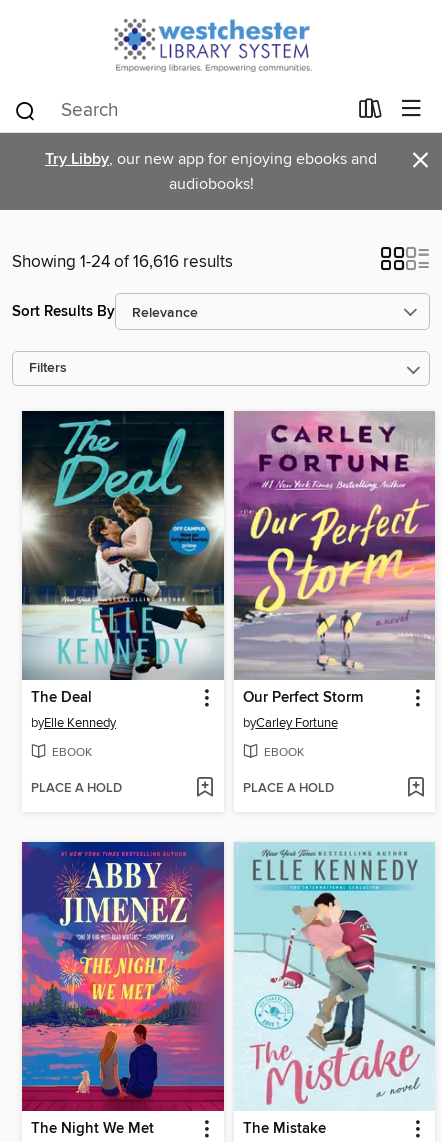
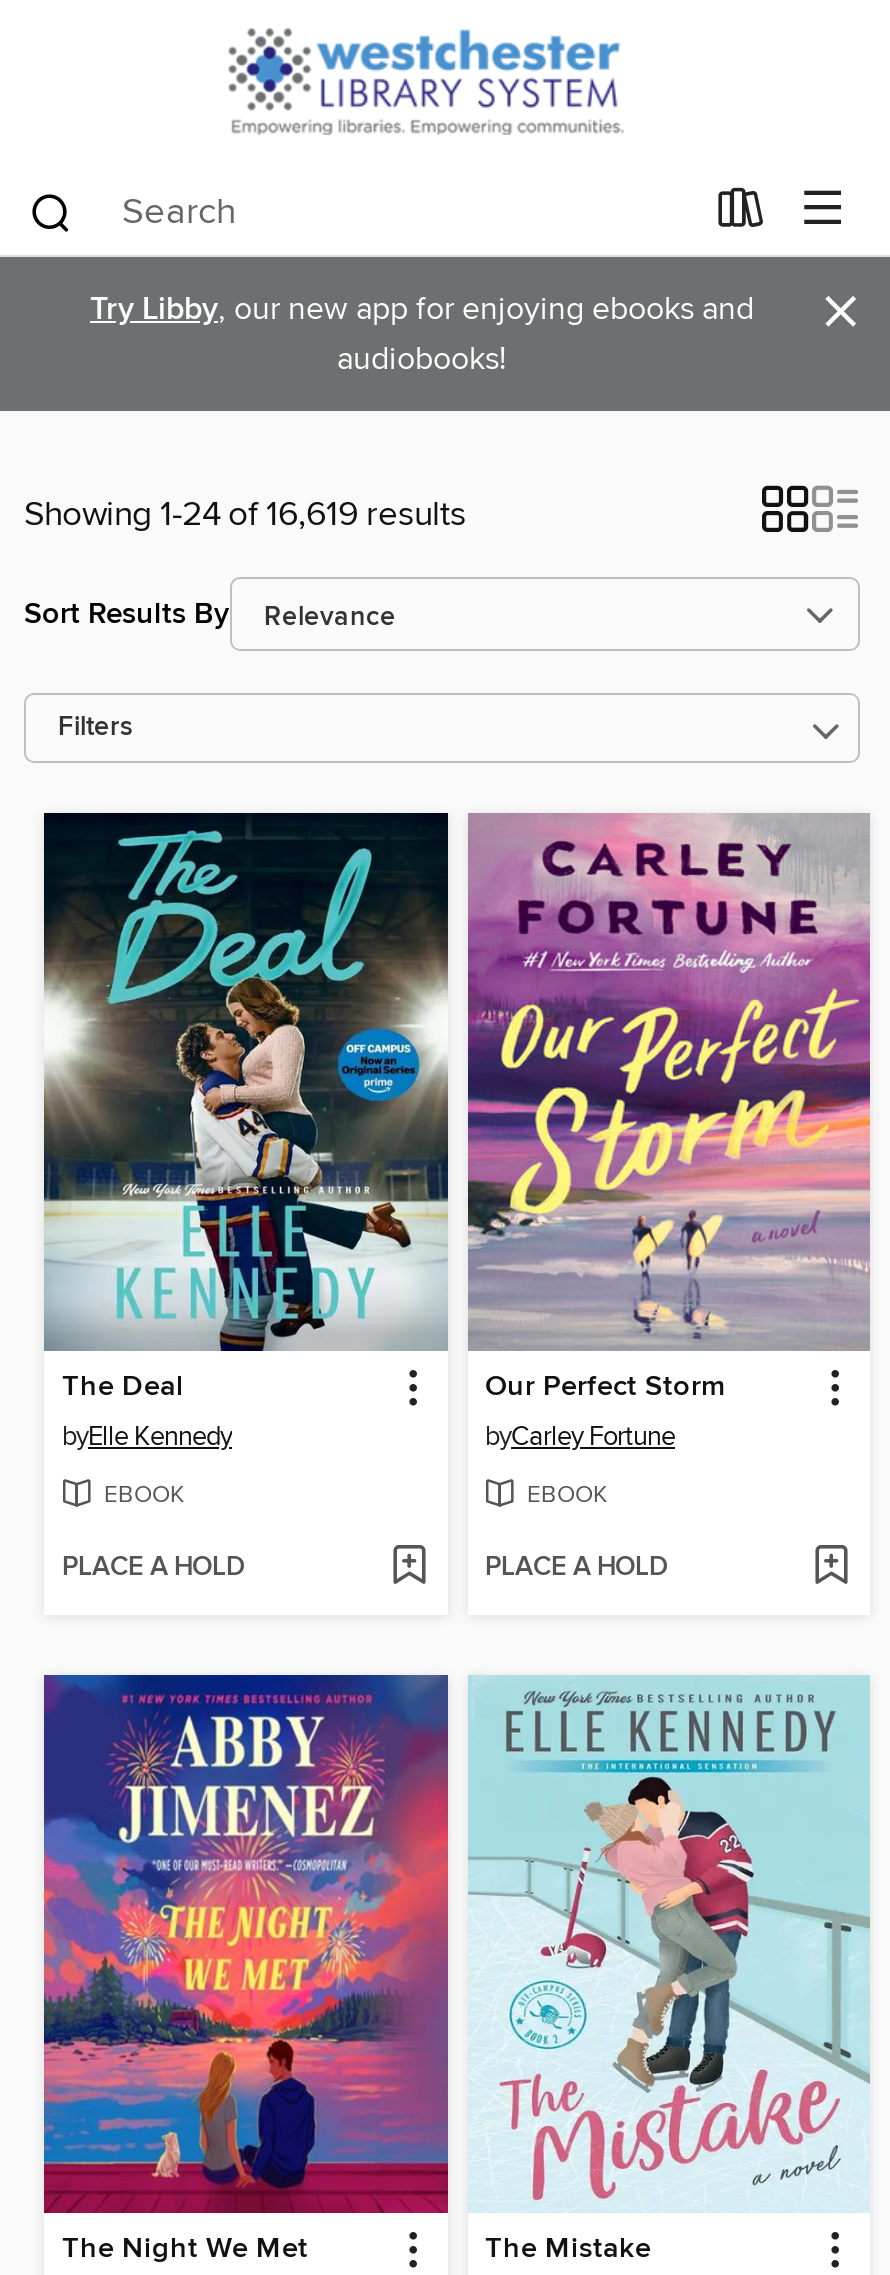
- Showing 1-24 of 16,616 results
+ Showing 1-24 of 16,619 results
